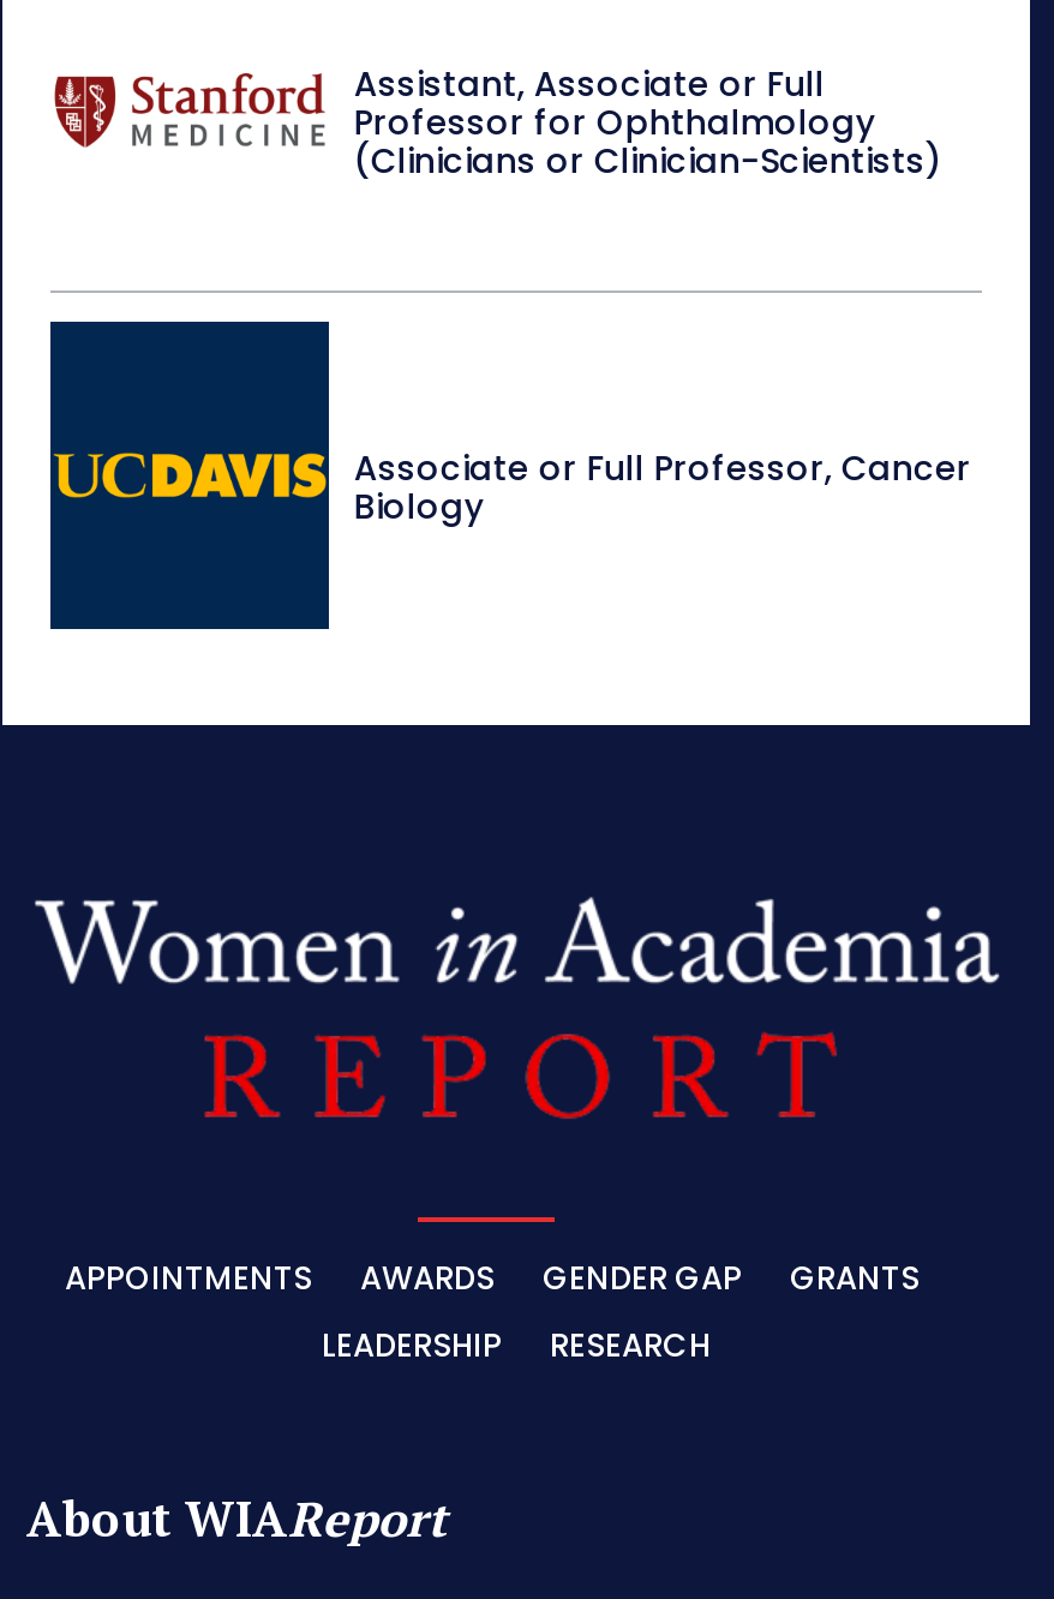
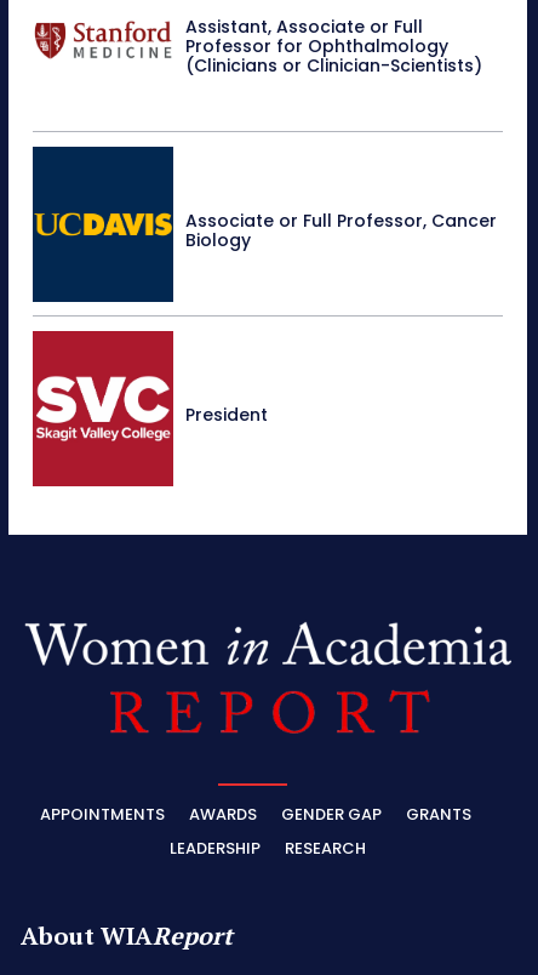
+ [image]
+ President
